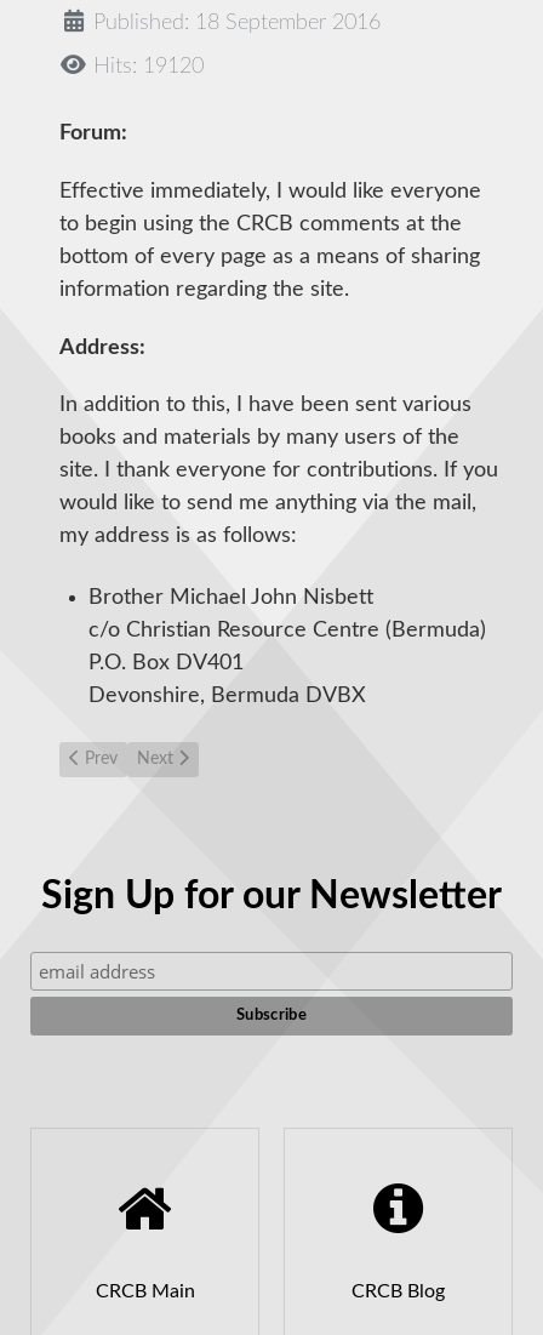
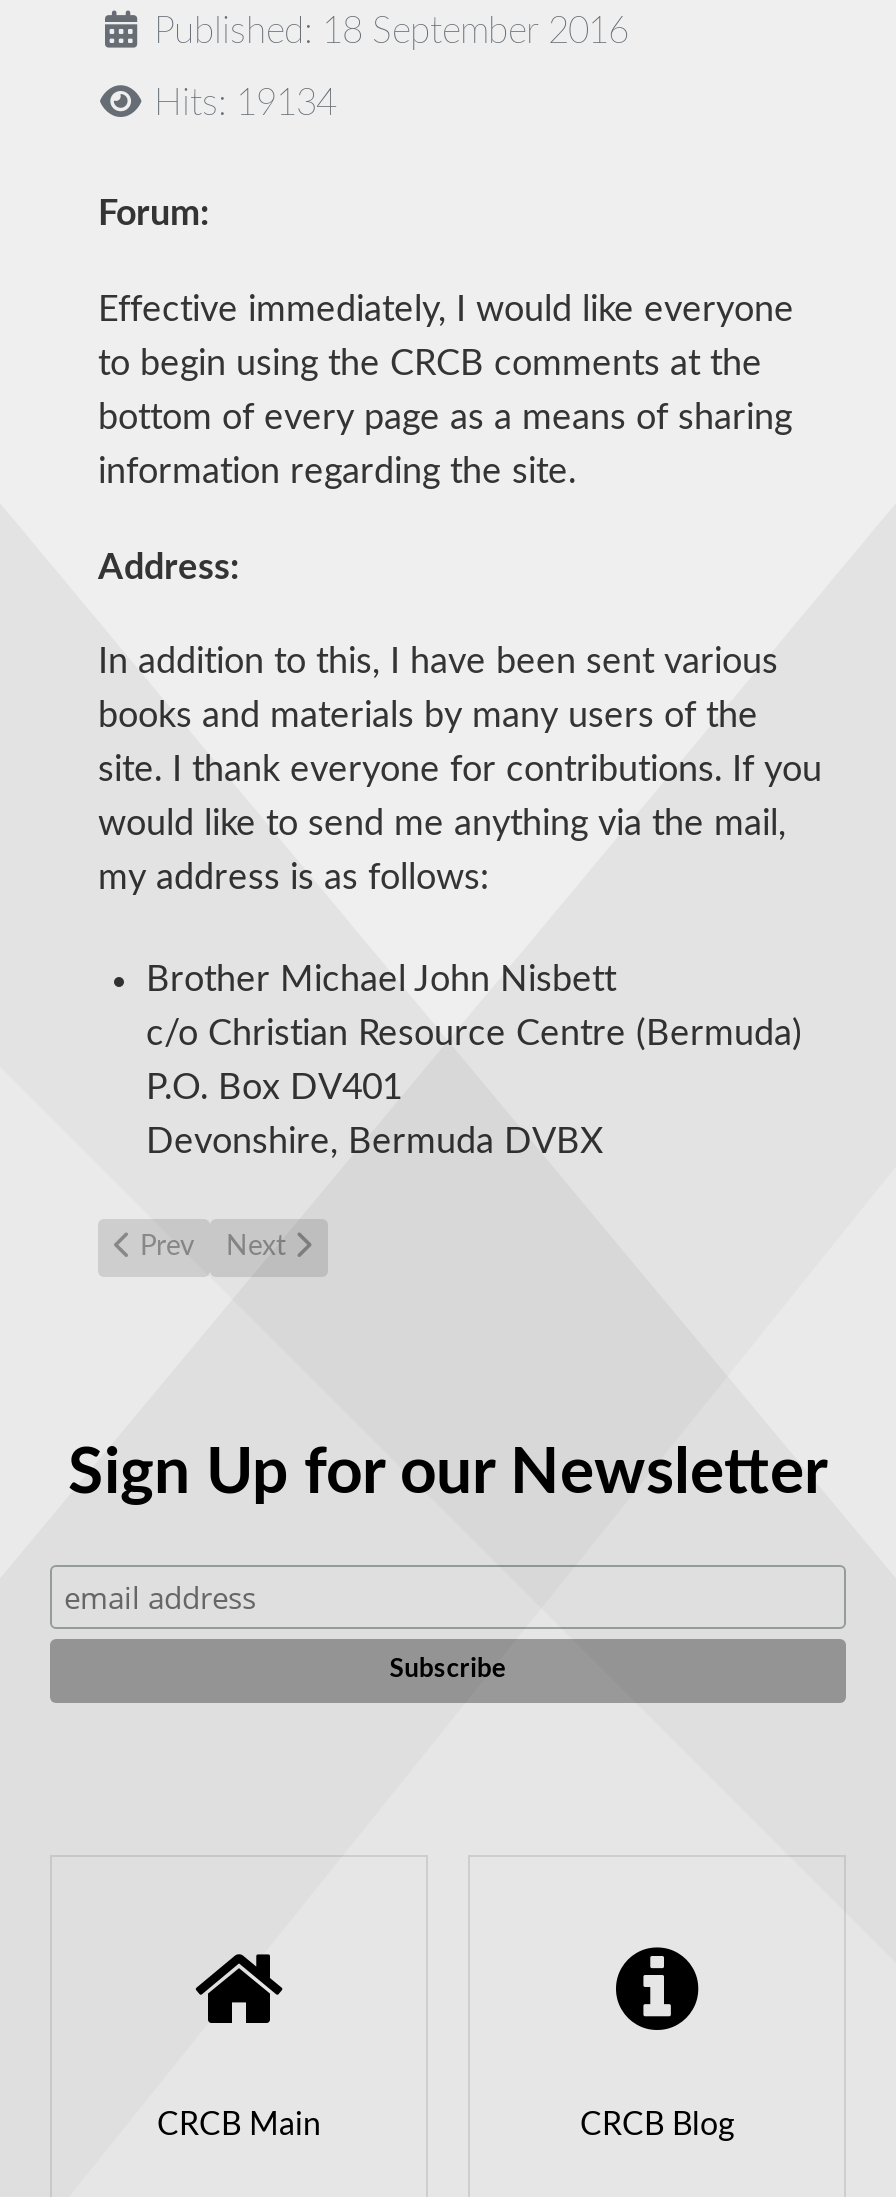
- Hits: 19120
+ Hits: 19134
